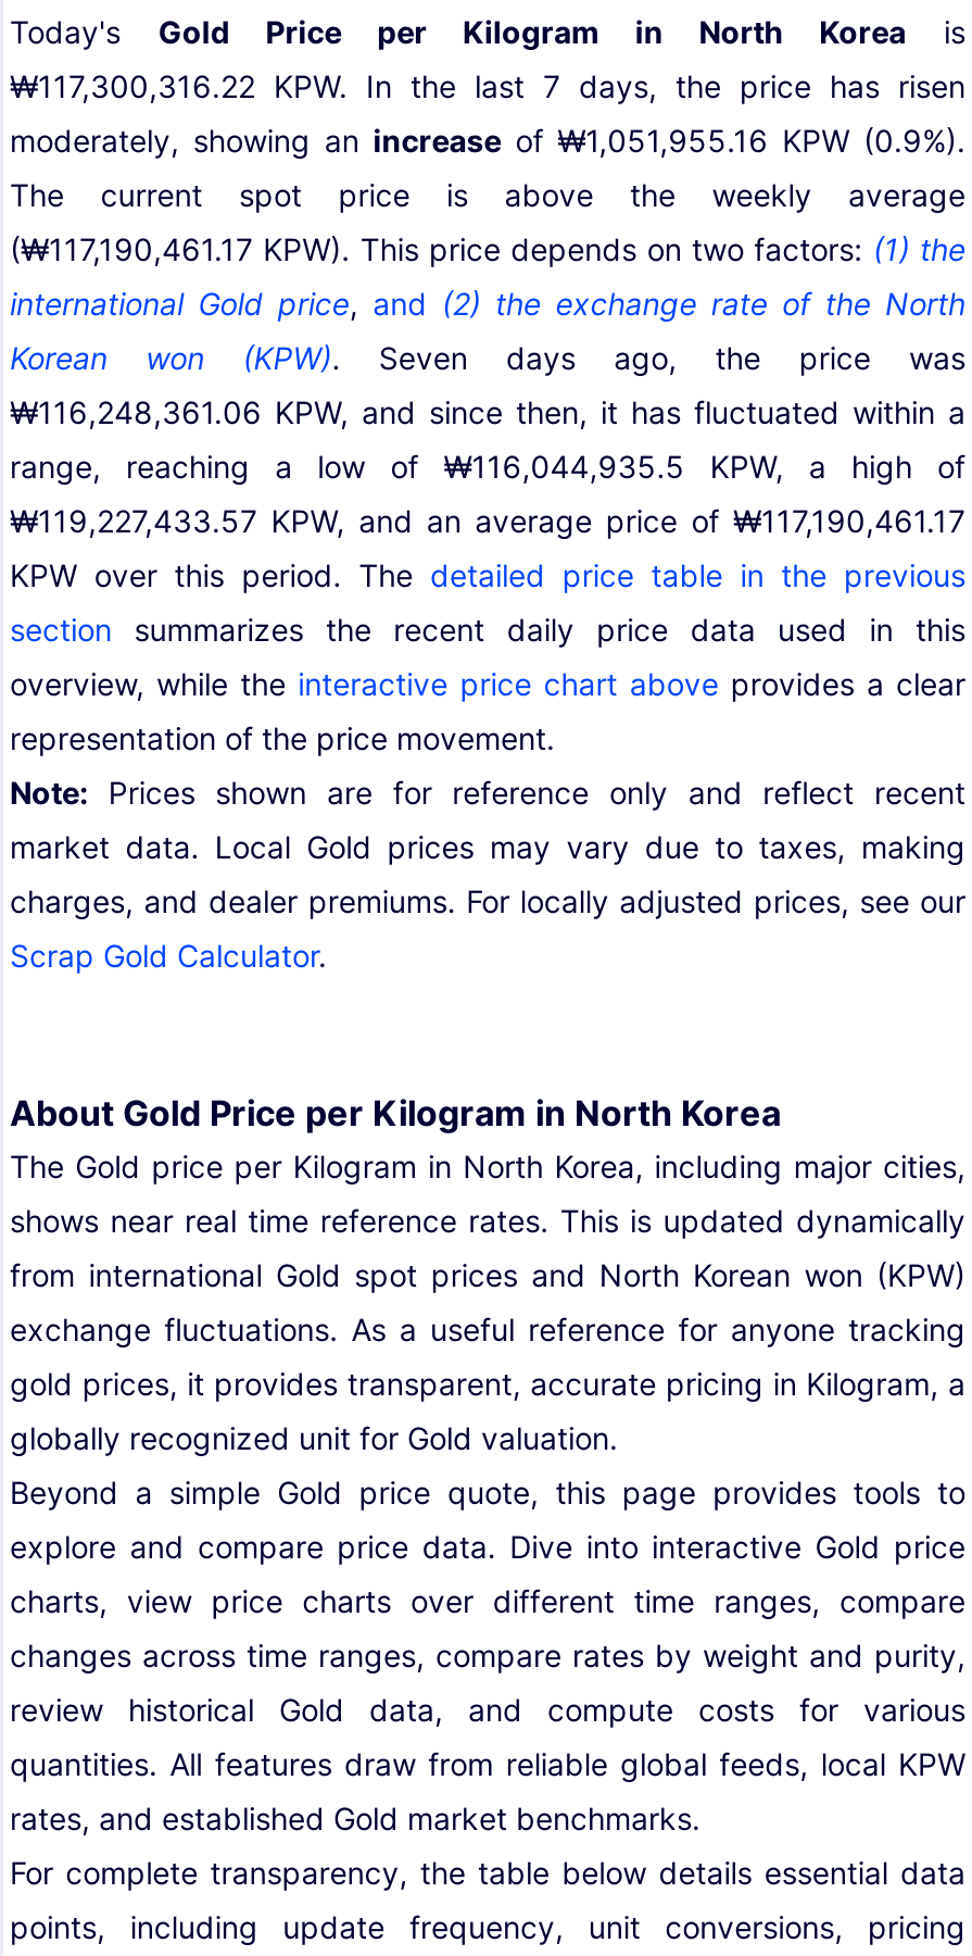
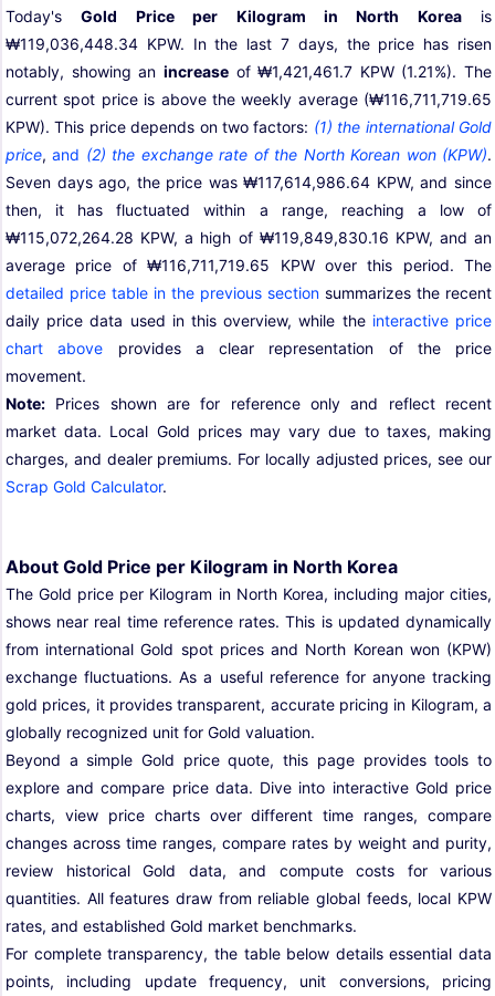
- ₩117,300,316.22 KPW. In the last 7 days, the price has risen
+ ₩119,036,448.34 KPW. In the last 7 days, the price has risen

- moderately, showing an increase of ₩1,051,955.16 KPW (0.9%).
+ notably, showing an increase of ₩1,421,461.7 KPW (1.21%). The

- The current spot price is above the weekly average
+ current spot price is above the weekly average (₩116,711,719.65

- (₩117,190,461.17 KPW). This price depends on two factors: (1) the
+ KPW). This price depends on two factors: (1) the international Gold

- international Gold price, and (2) the exchange rate of the North
+ price, and (2) the exchange rate of the North Korean won (KPW).

- Korean won (KPW). Seven days ago, the price was
+ Seven days ago, the price was ₩117,614,986.64 KPW, and since

- ₩116,248,361.06 KPW, and since then, it has fluctuated within a
+ then, it has fluctuated within a range, reaching a low of

- range, reaching a low of ₩116,044,935.5 KPW, a high of
+ ₩115,072,264.28 KPW, a high of ₩119,849,830.16 KPW, and an

- ₩119,227,433.57 KPW, and an average price of ₩117,190,461.17
+ average price of ₩116,711,719.65 KPW over this period. The

- KPW over this period. The detailed price table in the previous
+ detailed price table in the previous section summarizes the recent

- section summarizes the recent daily price data used in this
+ daily price data used in this overview, while the interactive price

- overview, while the interactive price chart above provides a clear
+ chart above provides a clear representation of the price

- representation of the price movement.
+ movement.
